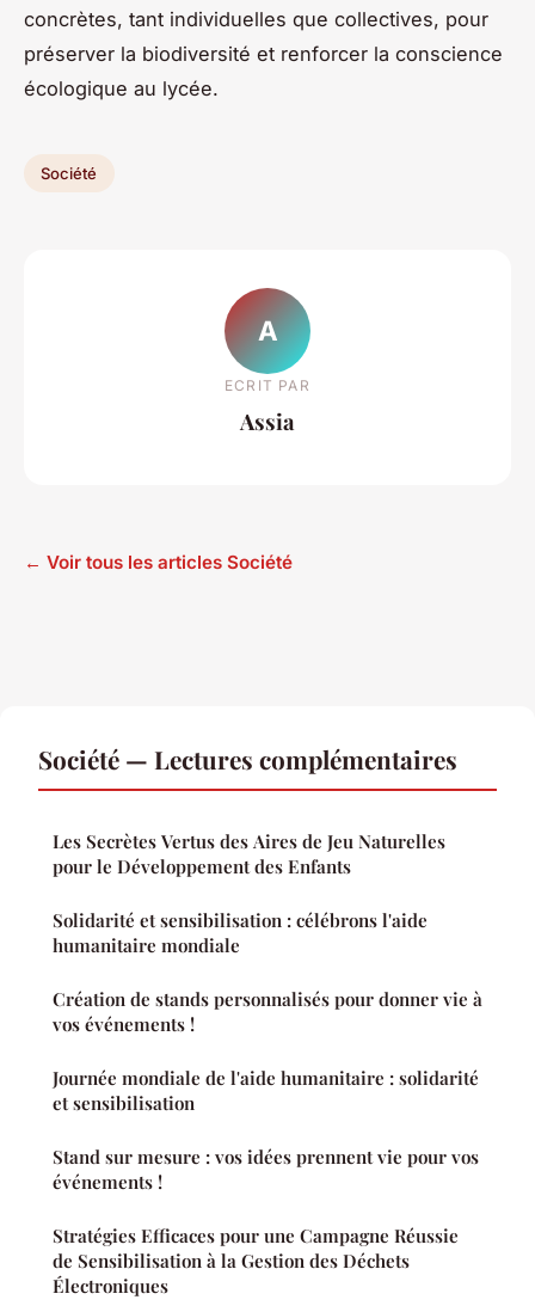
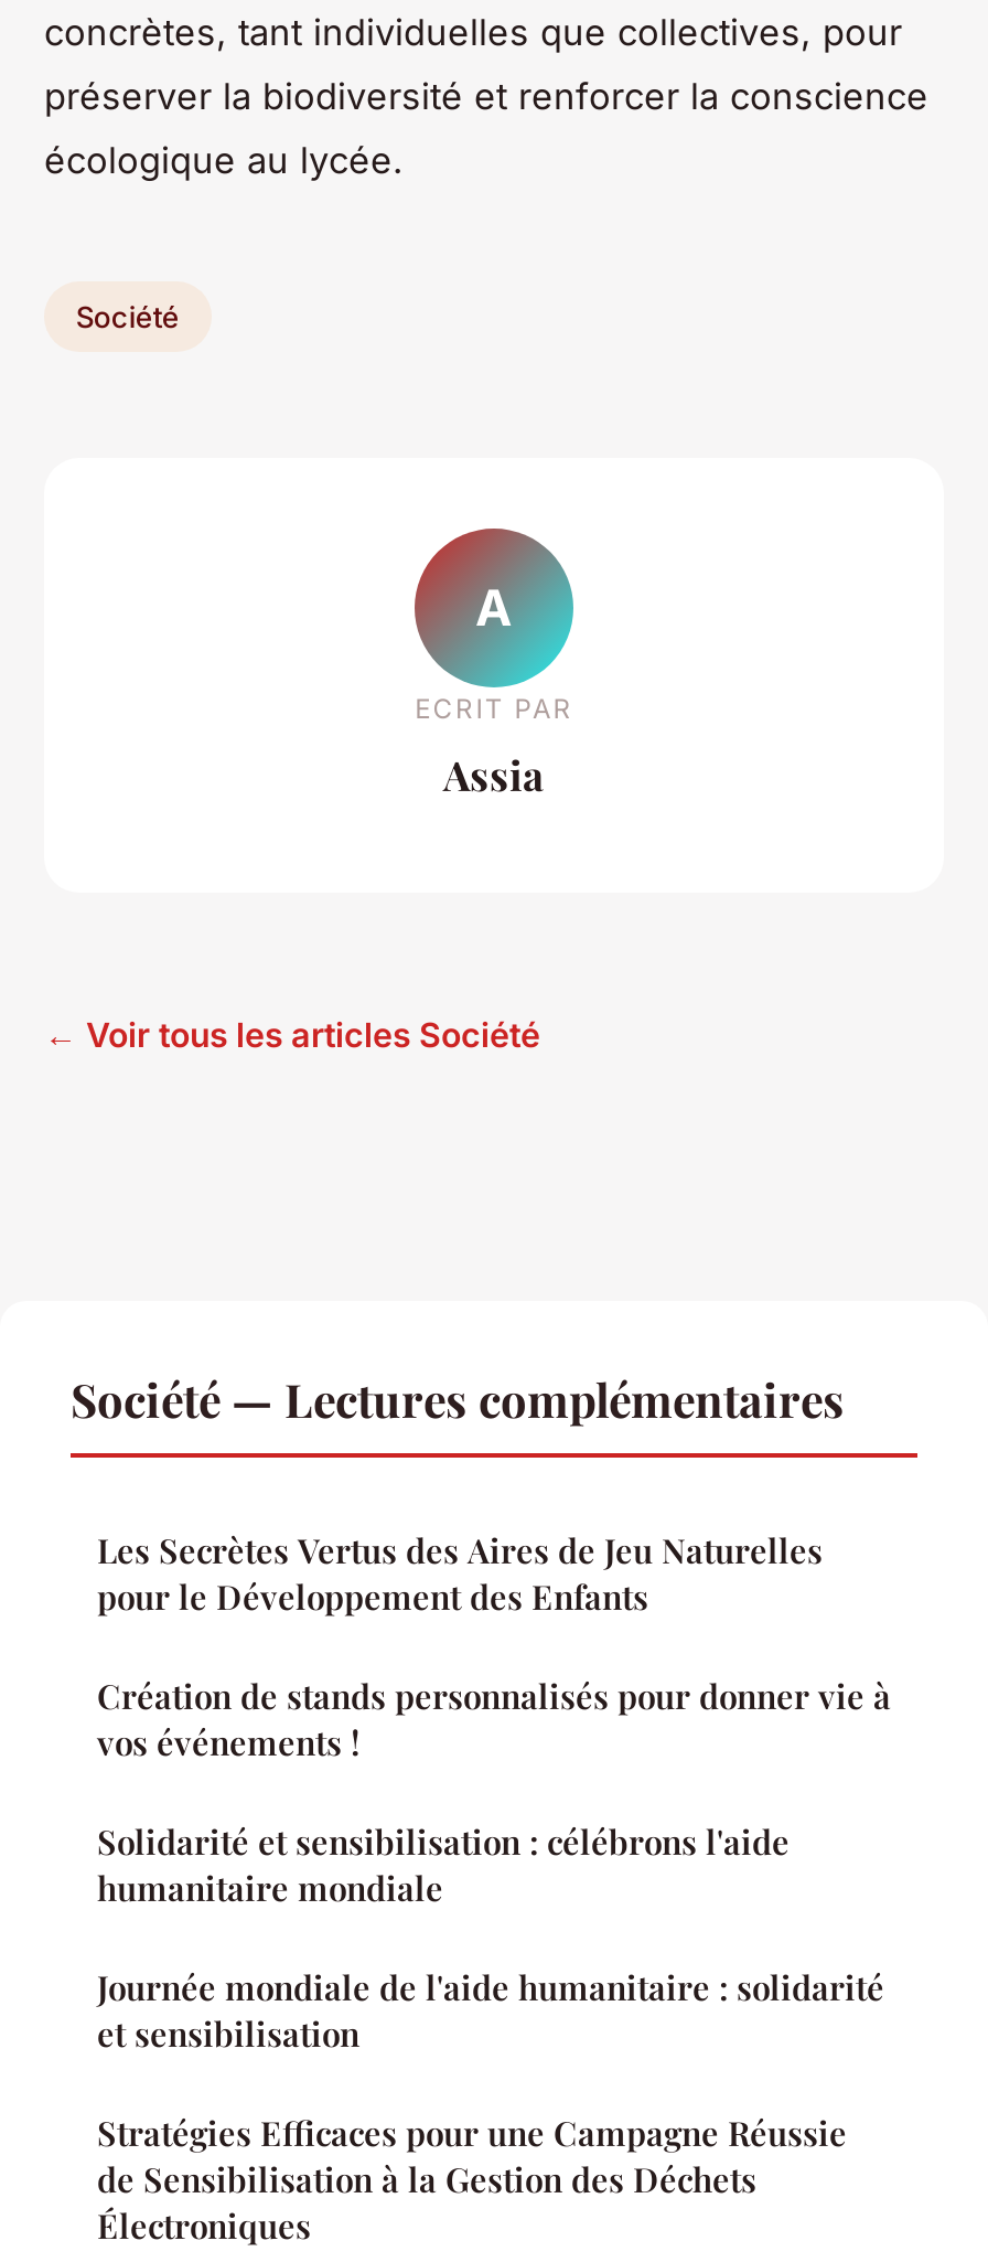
moved down: Solidarité et sensibilisation : célébrons l'aide | humanitaire mondiale

moved up: Création de stands personnalisés pour donner vie à | vos événements !

- Stand sur mesure : vos idées prennent vie pour vos
- événements !
